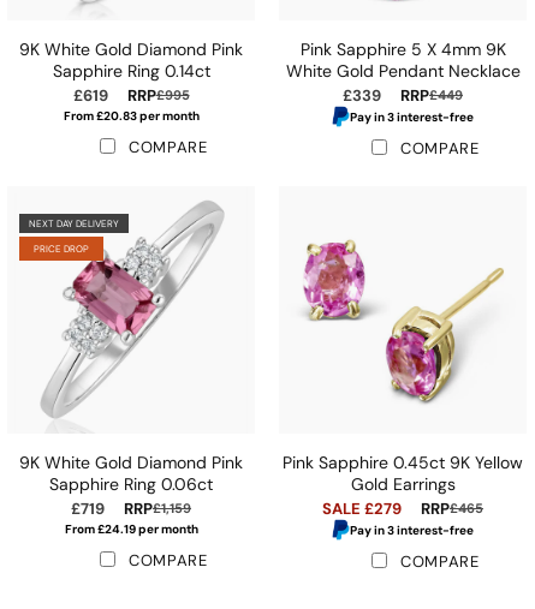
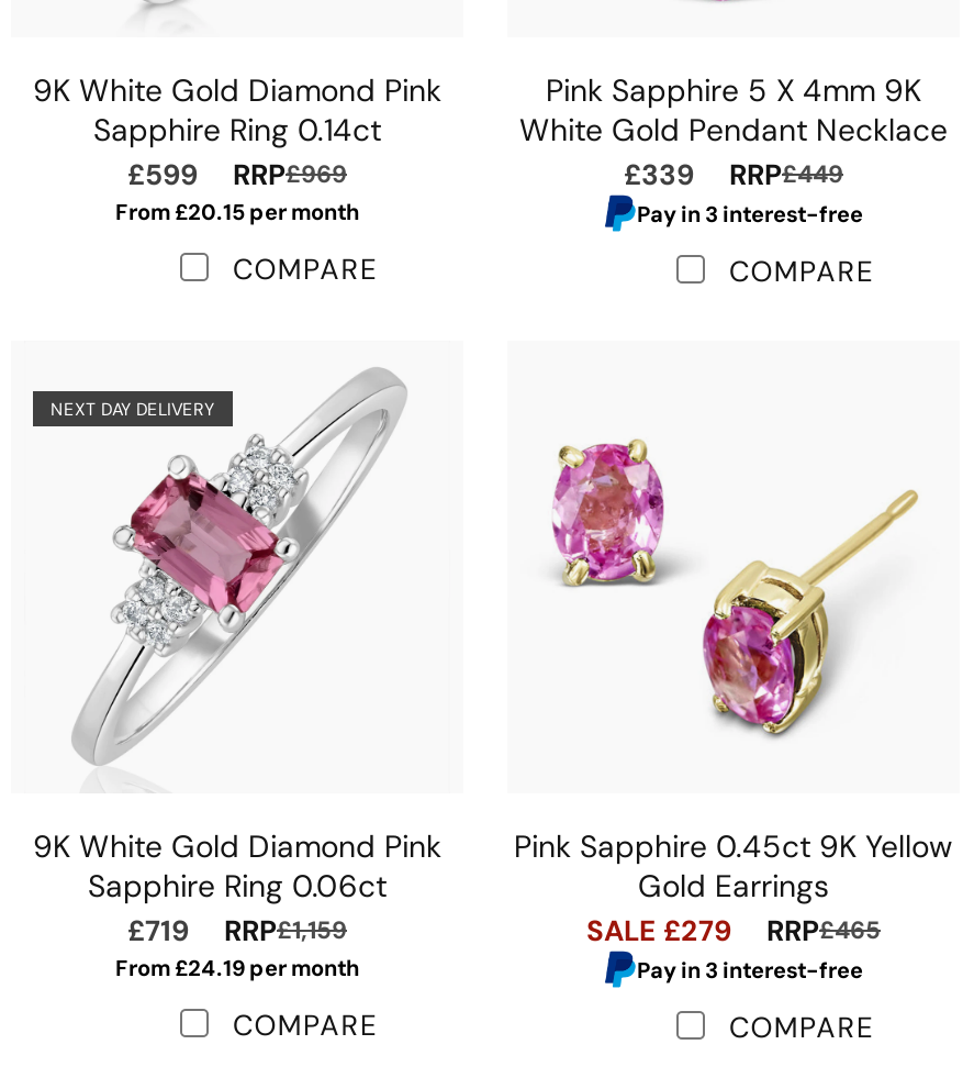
- £619
+ £599

- RRP£995
+ RRP£969

- From £20.83 per month
+ From £20.15 per month

- PRICE DROP
